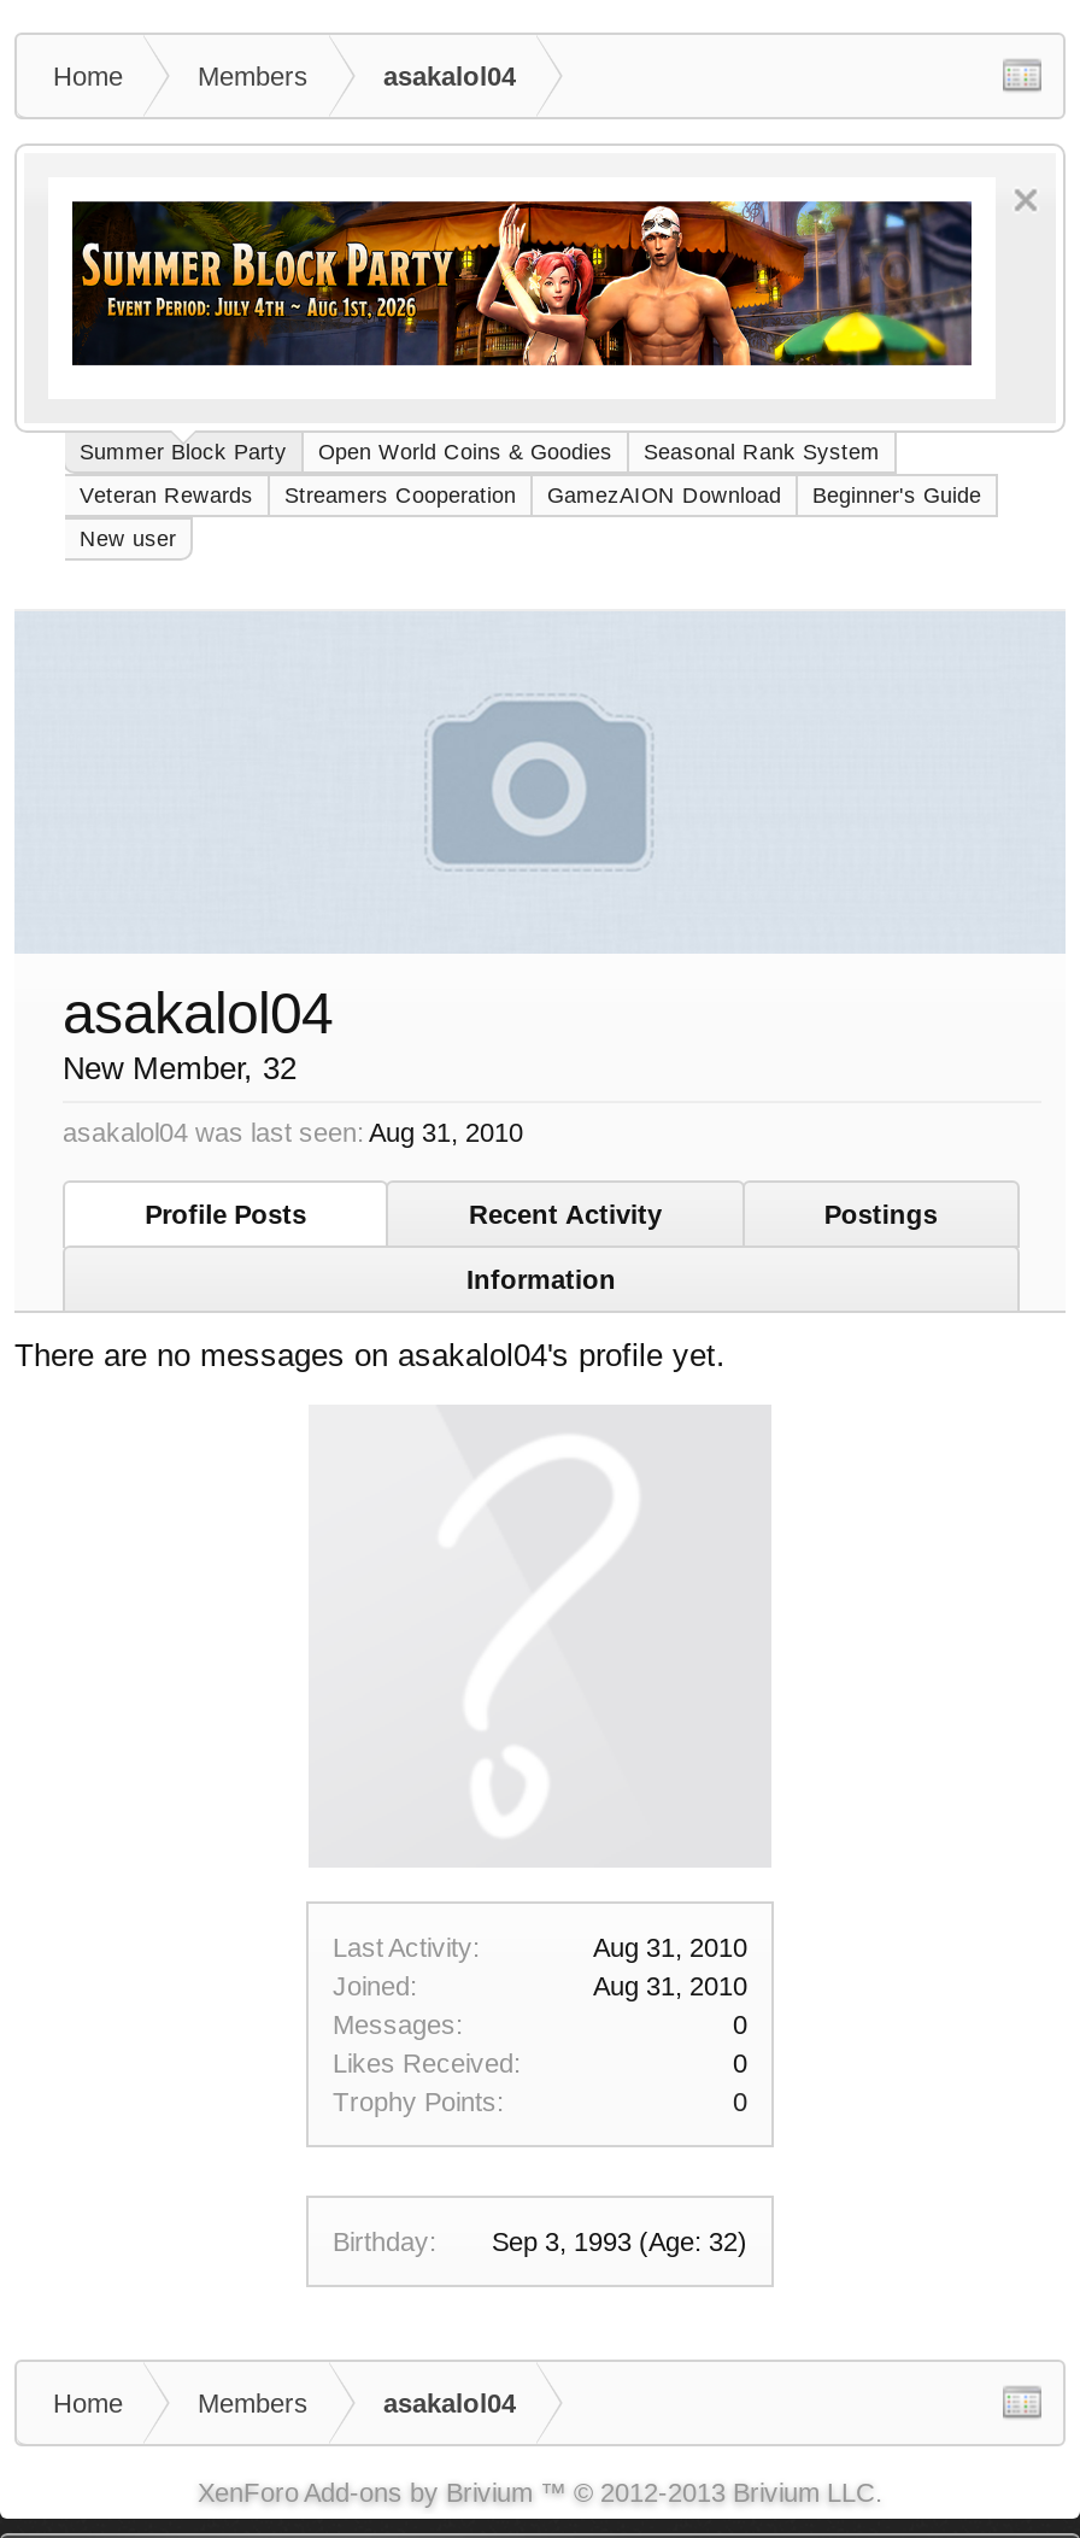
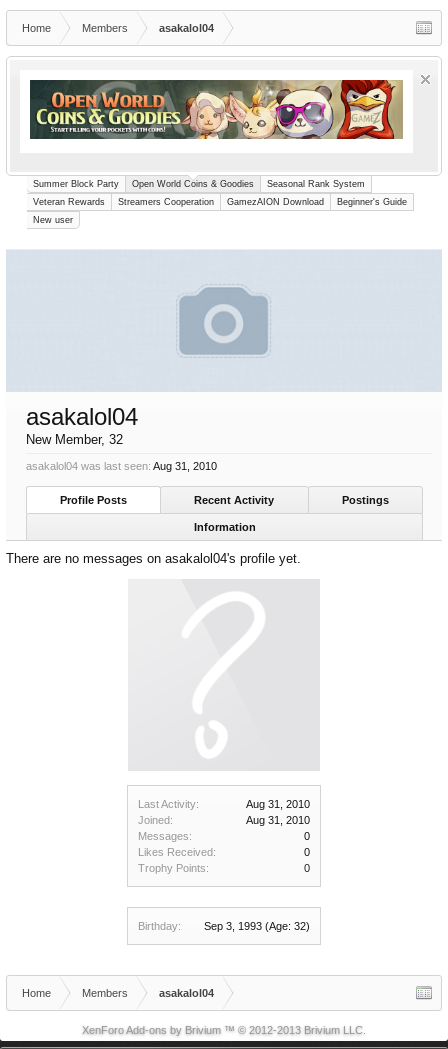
- [image]
+ [image]
